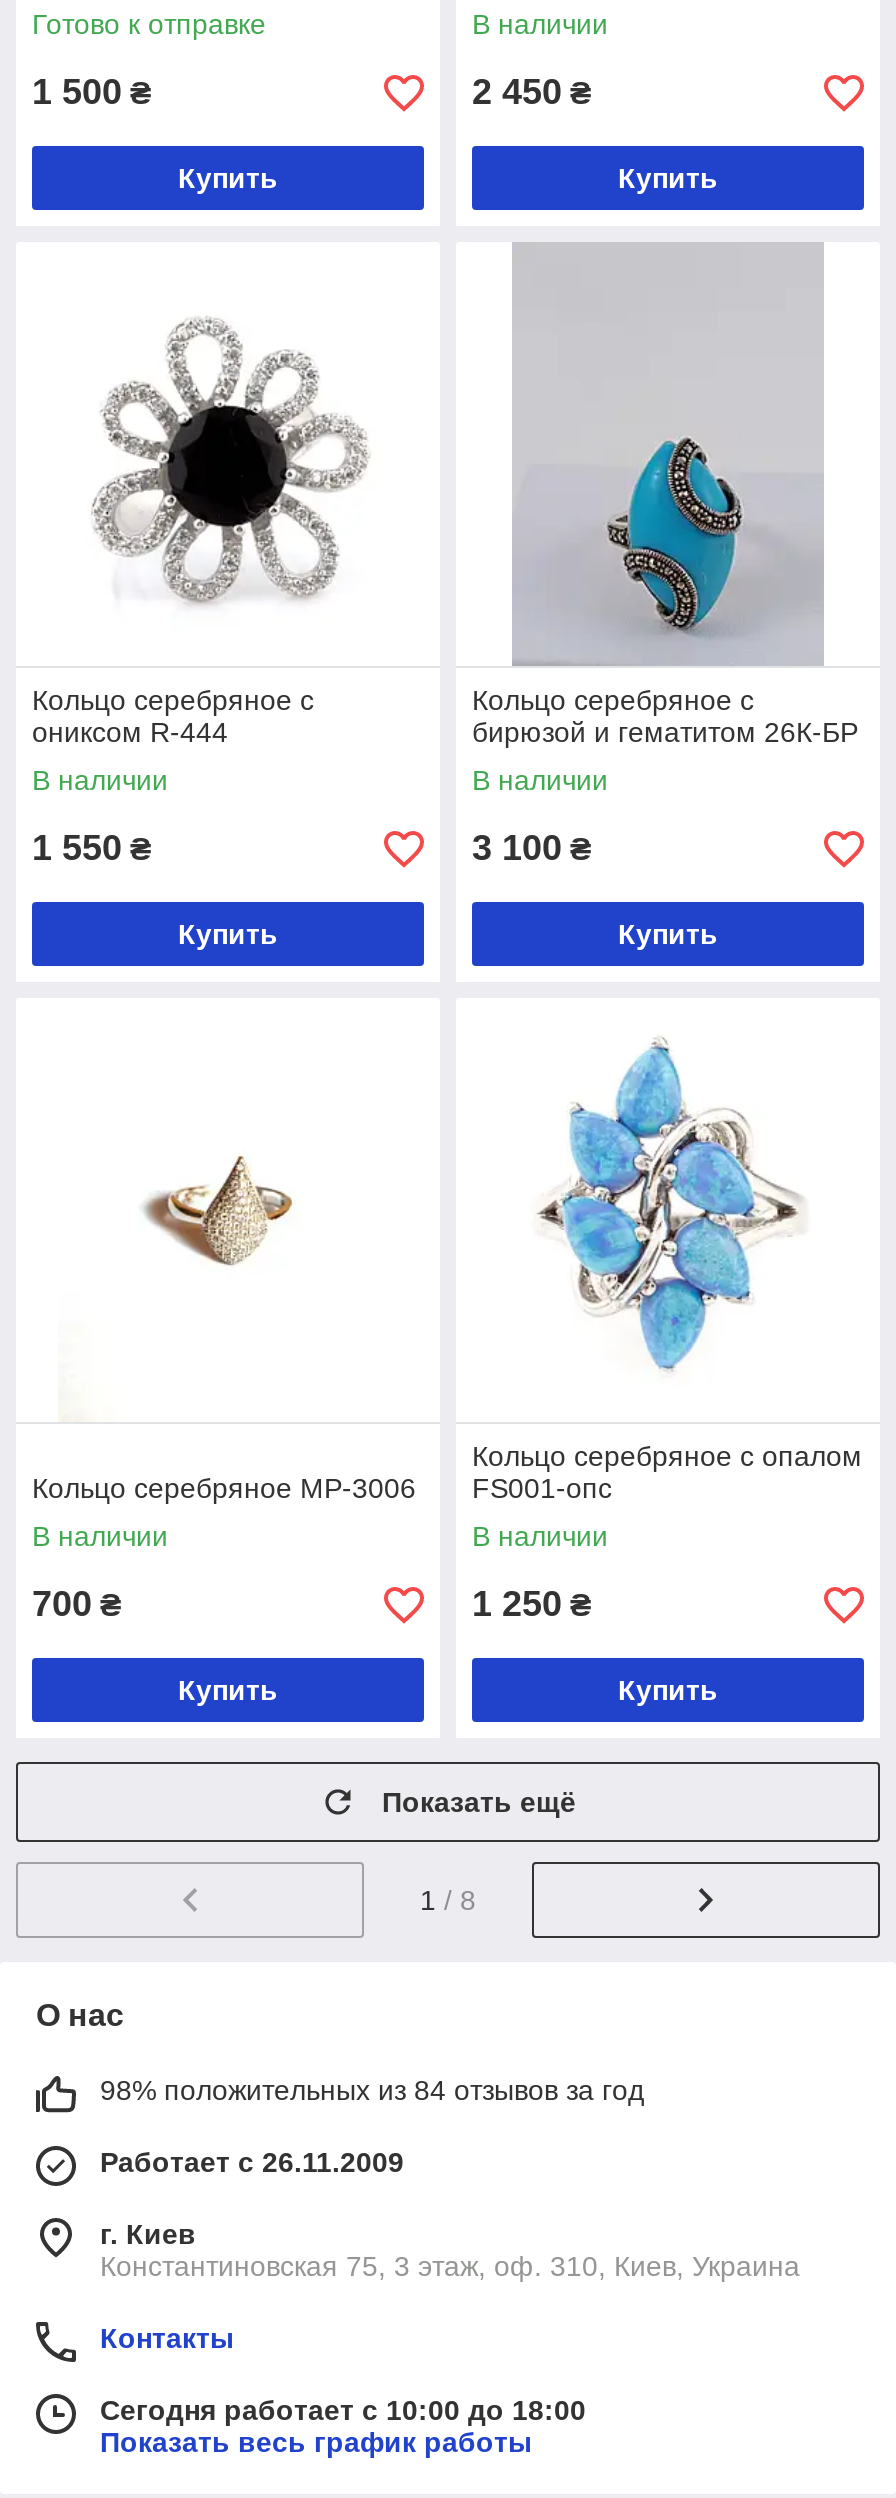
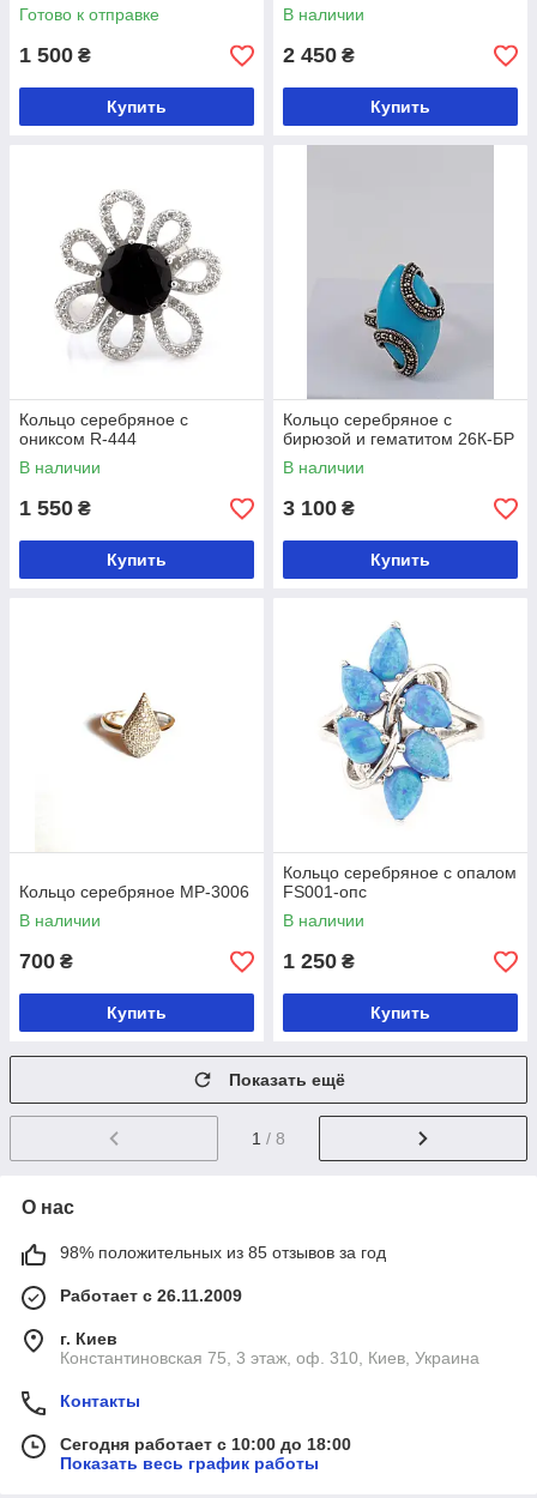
- 98% положительных из 84 отзывов за год
+ 98% положительных из 85 отзывов за год
